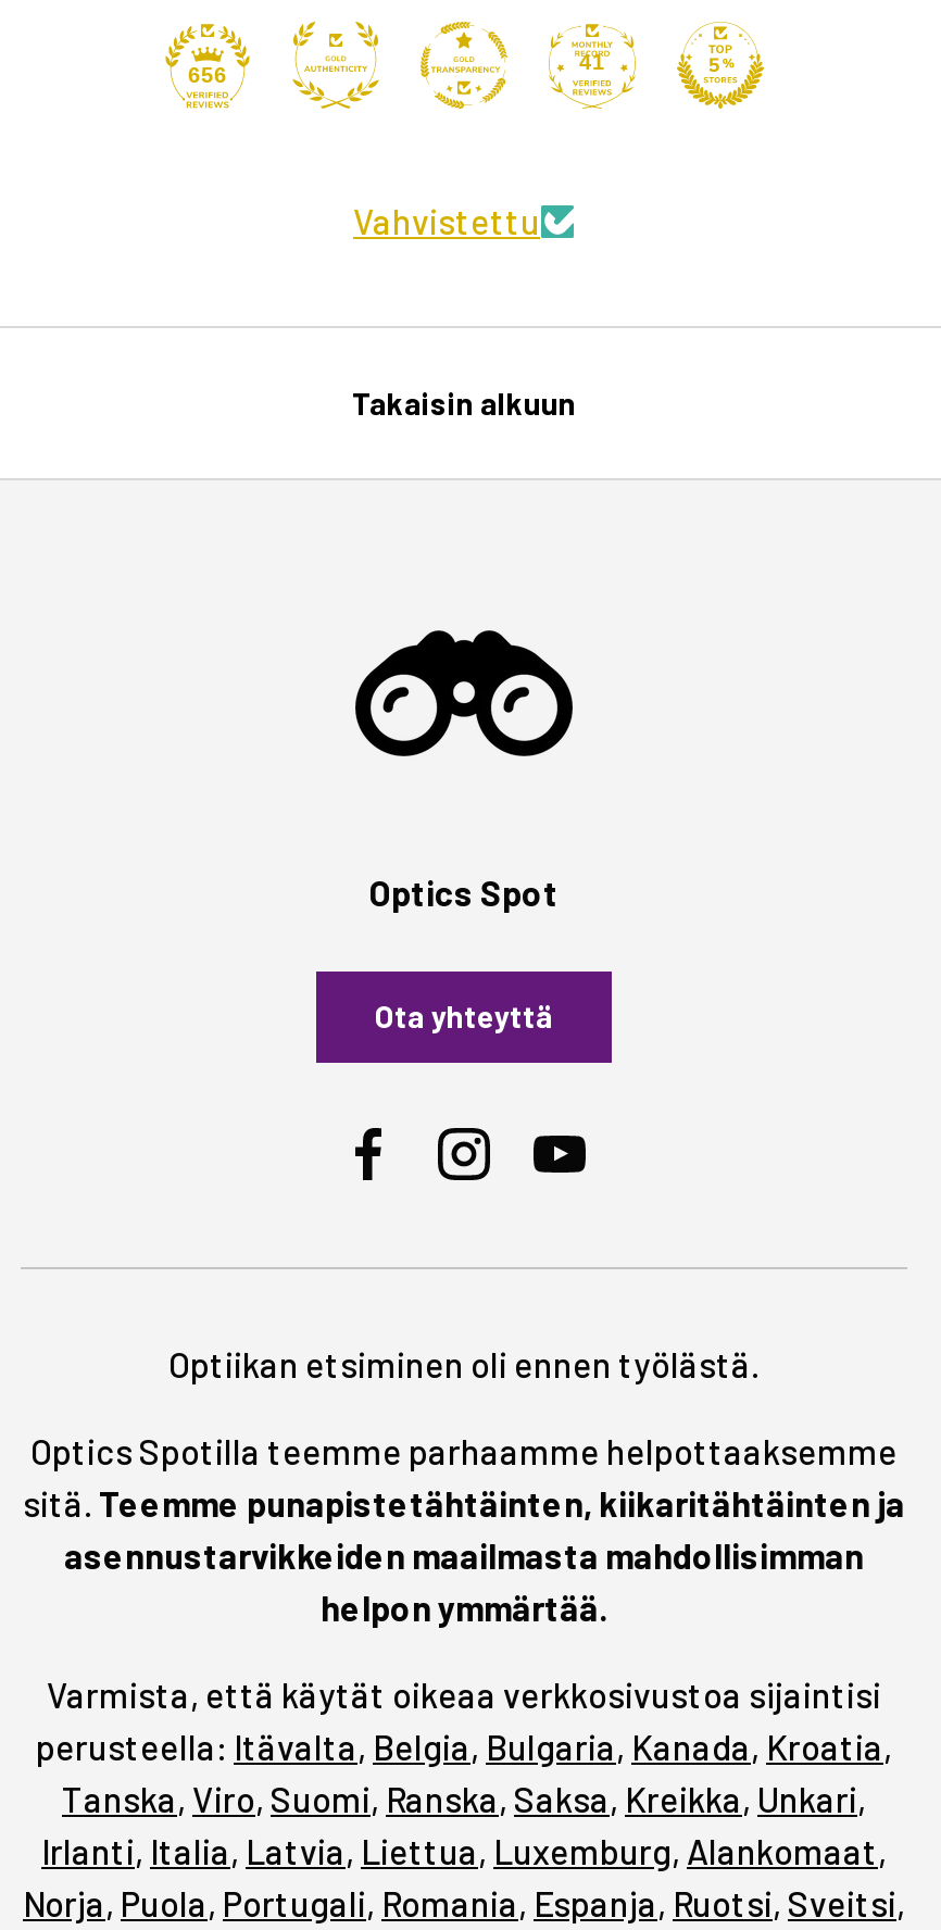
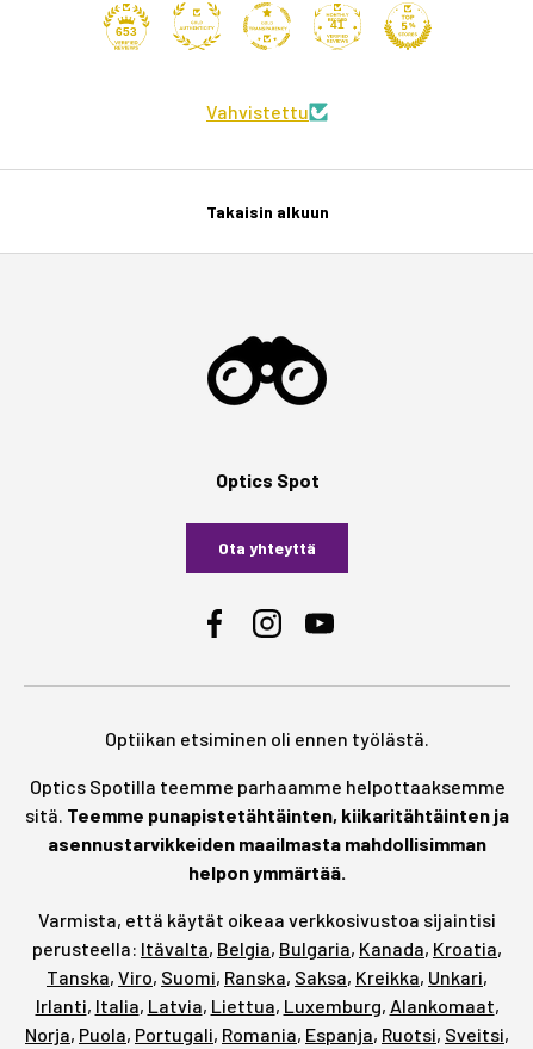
- 656
+ 653
